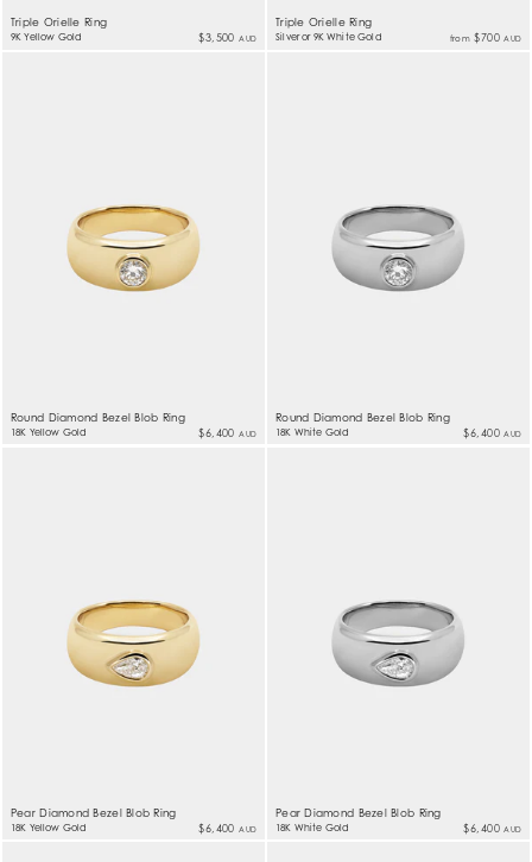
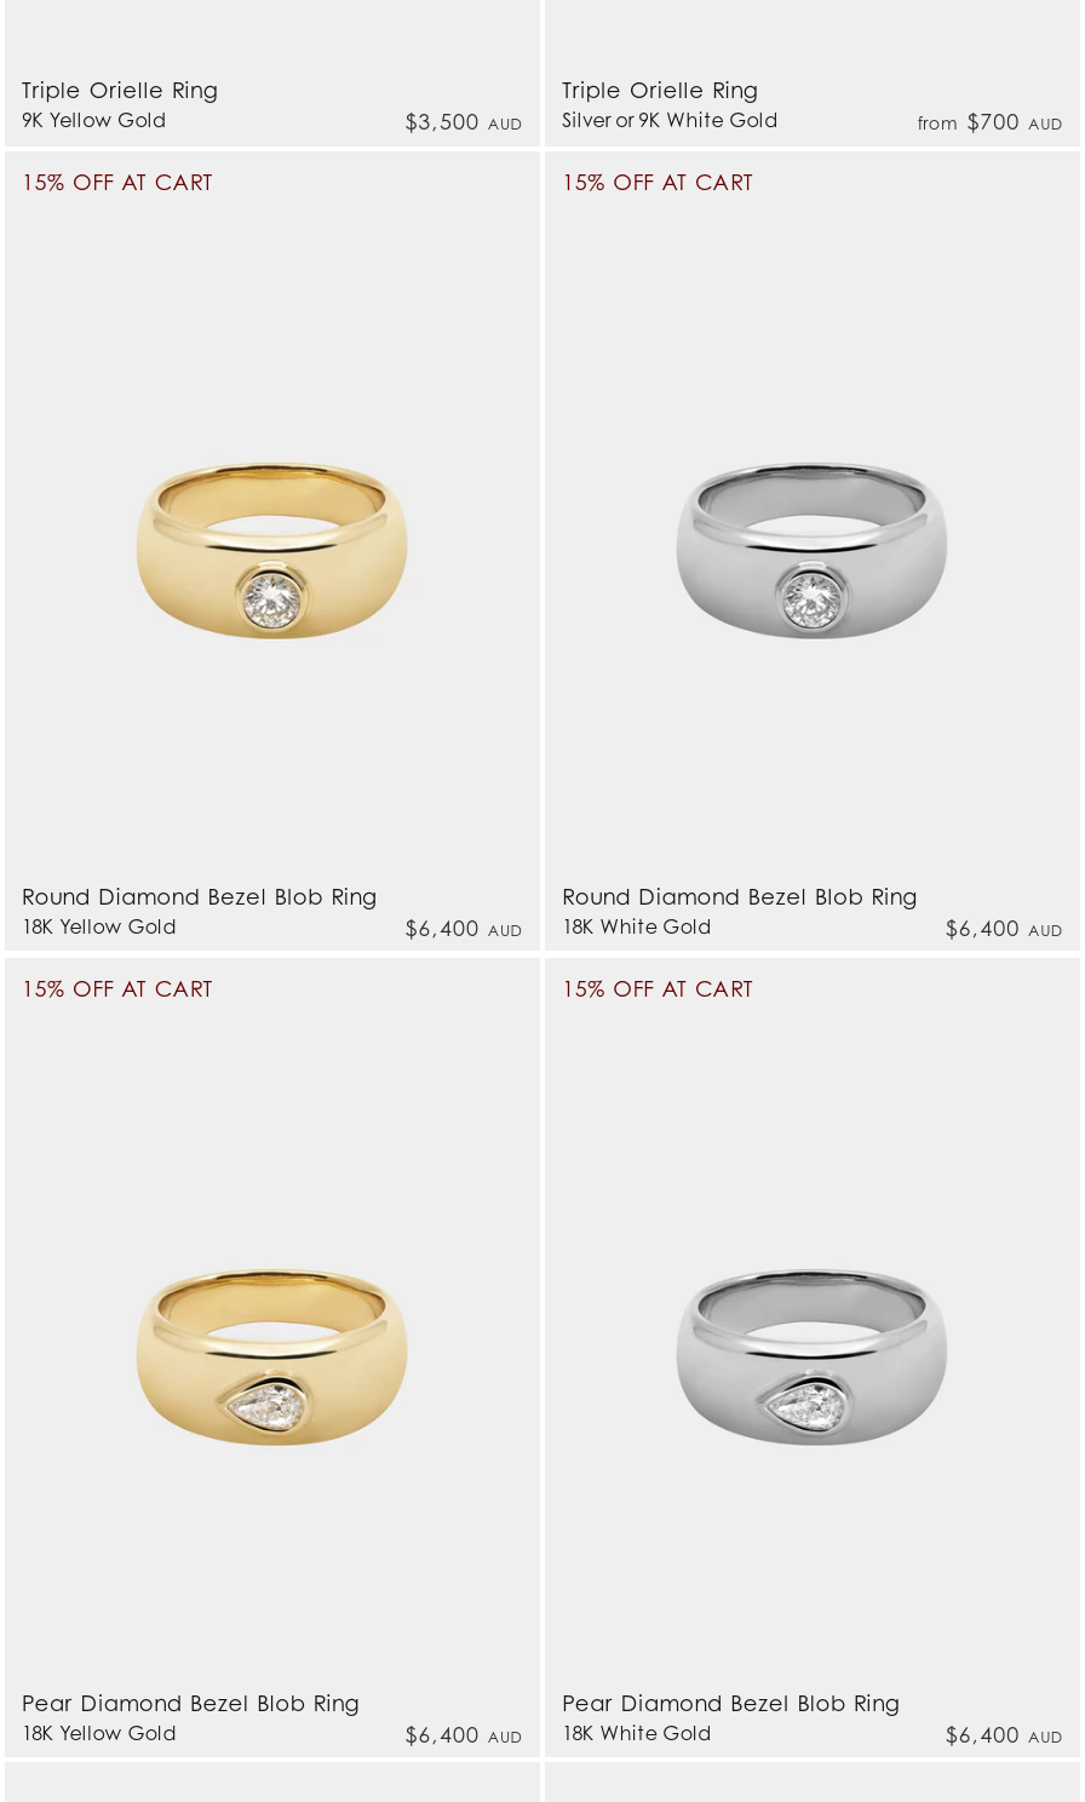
+ 15% OFF AT CART

+ 15% OFF AT CART

+ 15% OFF AT CART

+ 15% OFF AT CART
